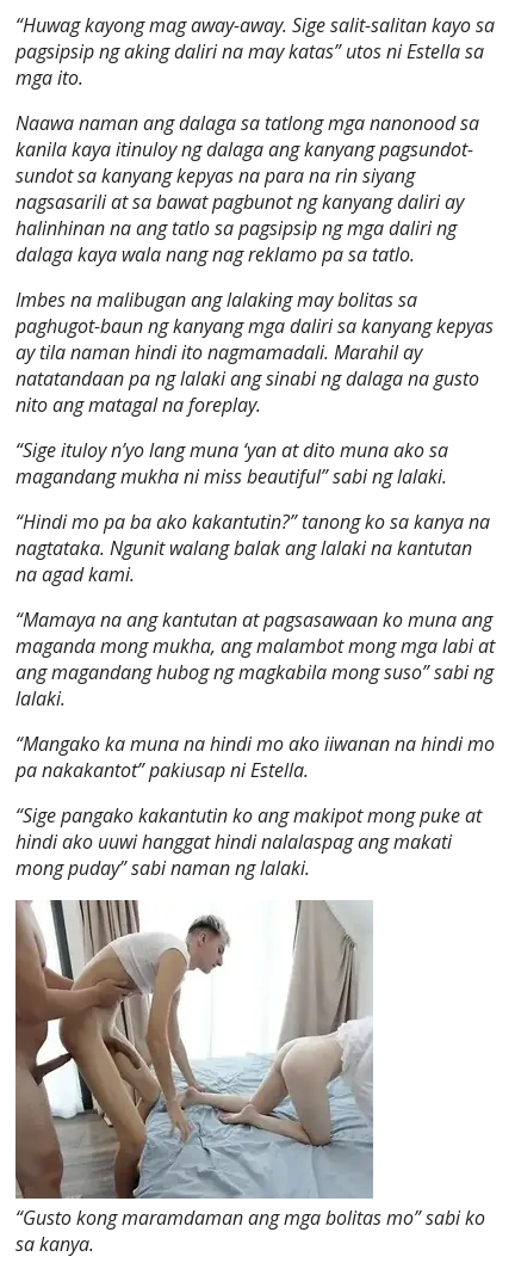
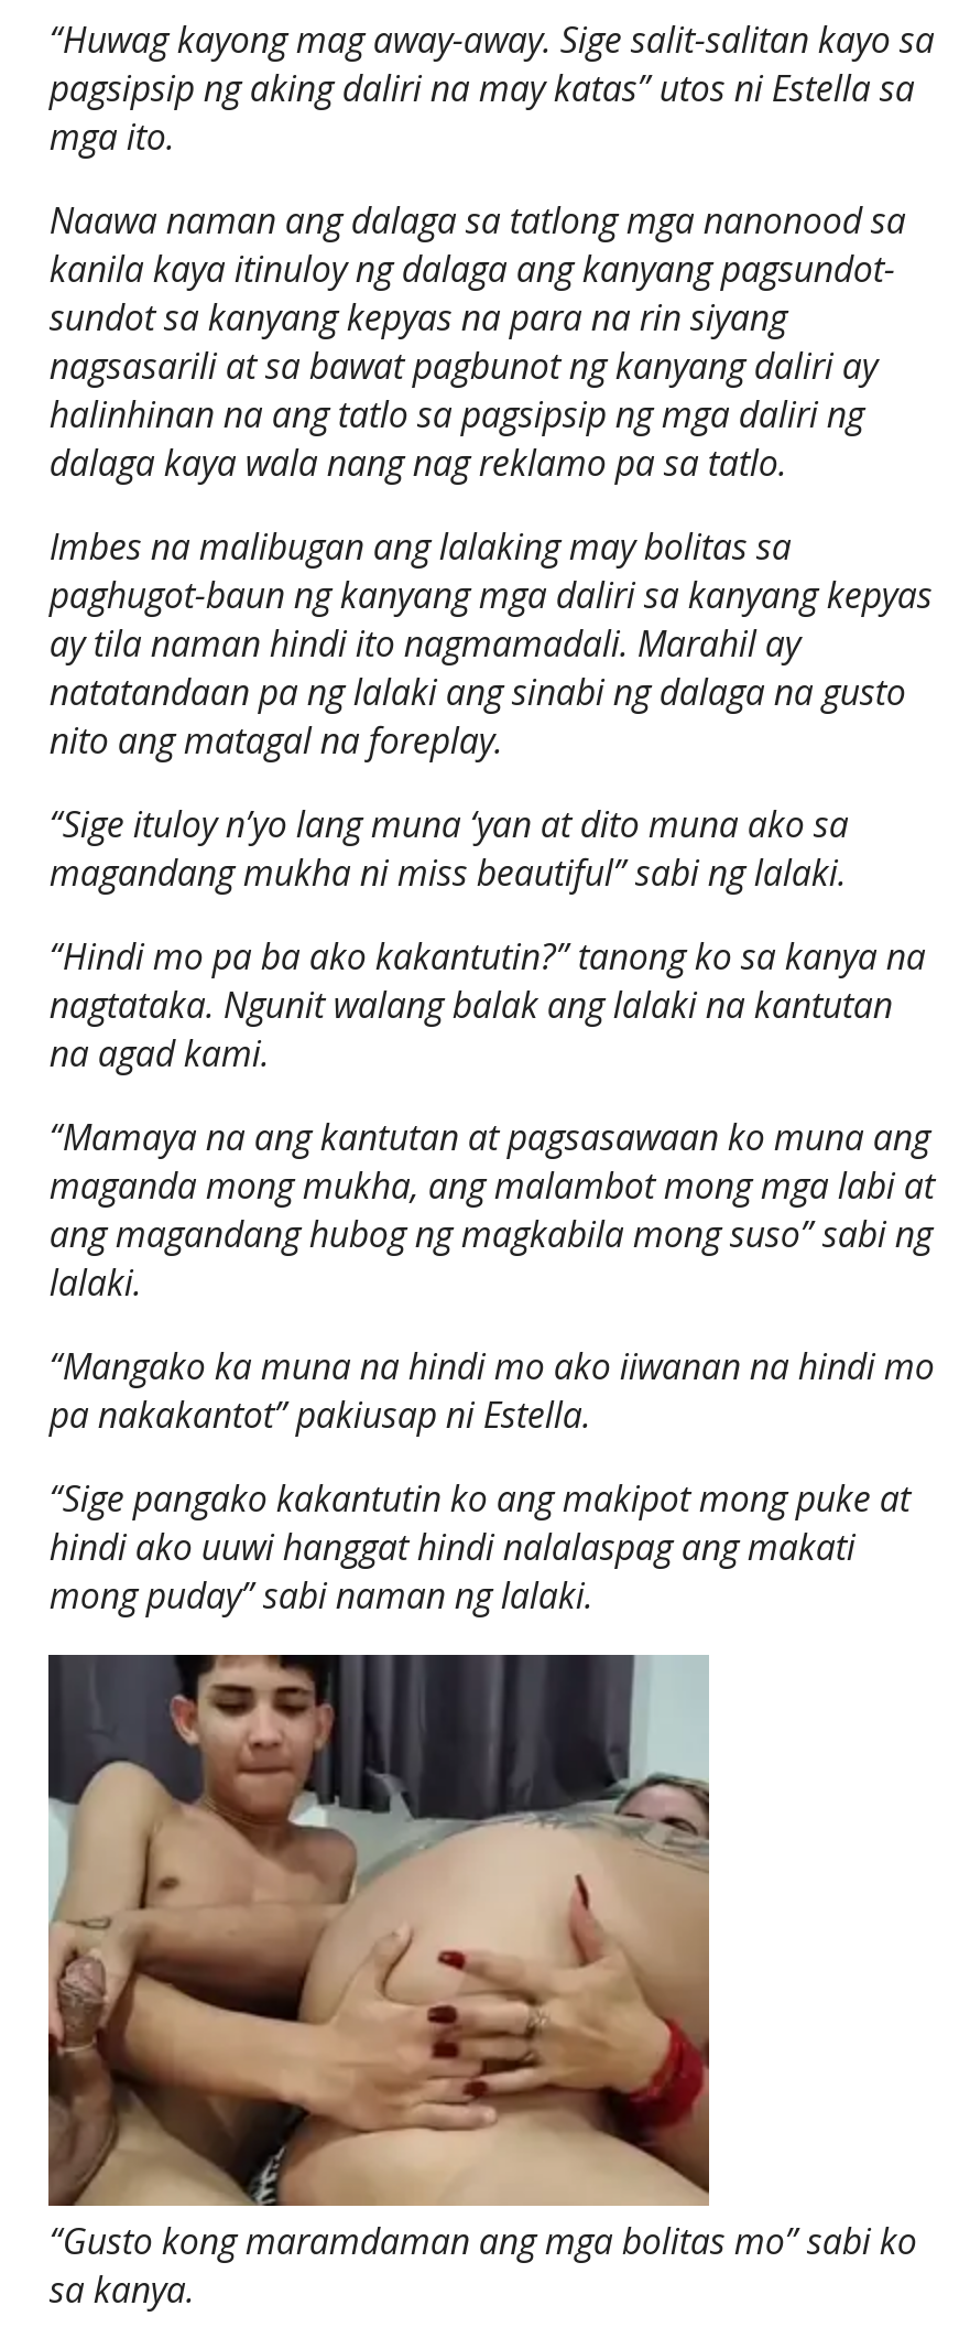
- [image]
+ [image]
